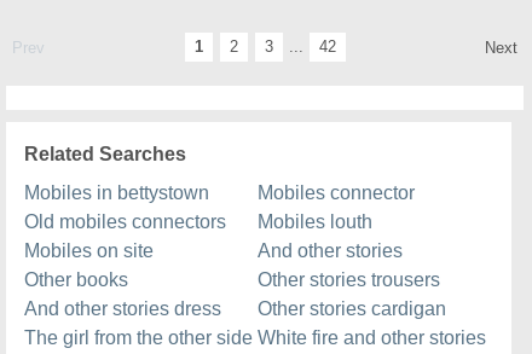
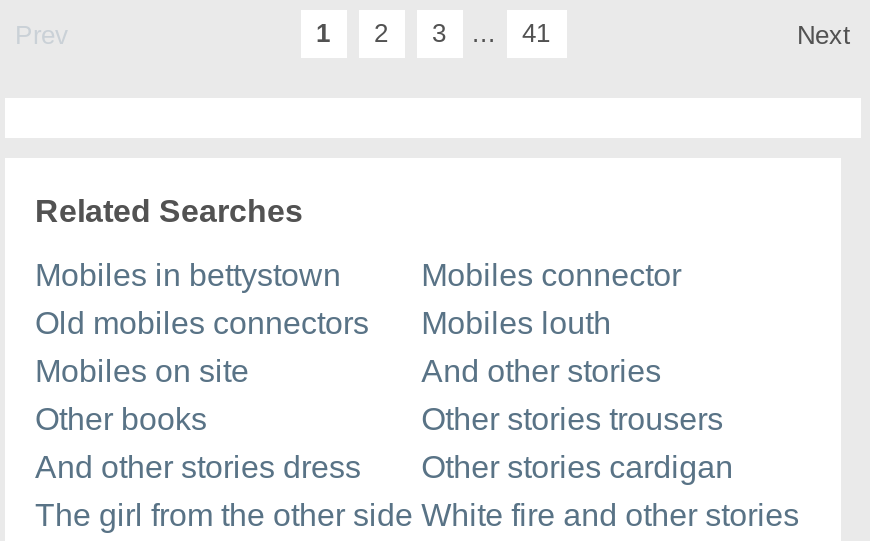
- 42
+ 41
